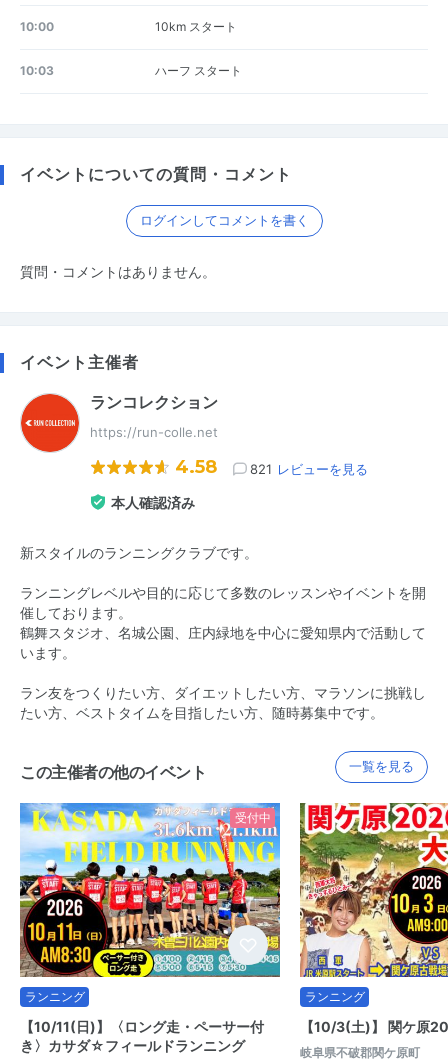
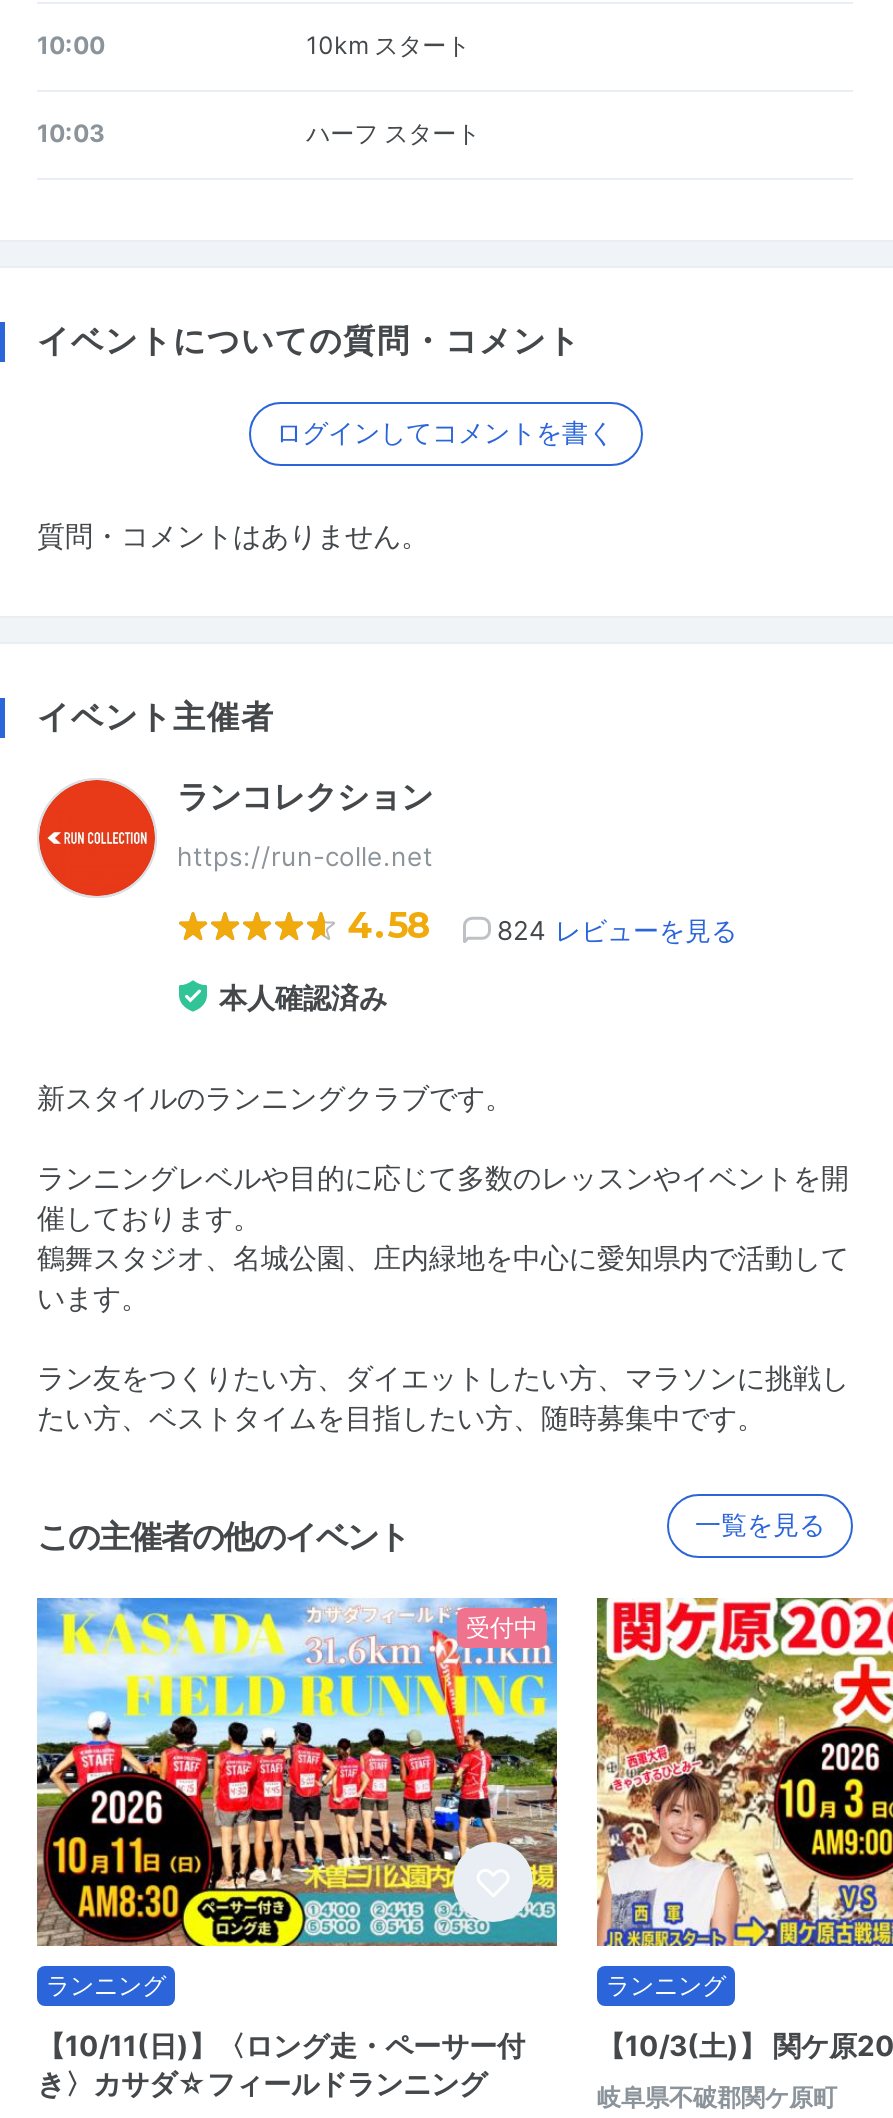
- 821 レビューを見る
+ 824 レビューを見る
